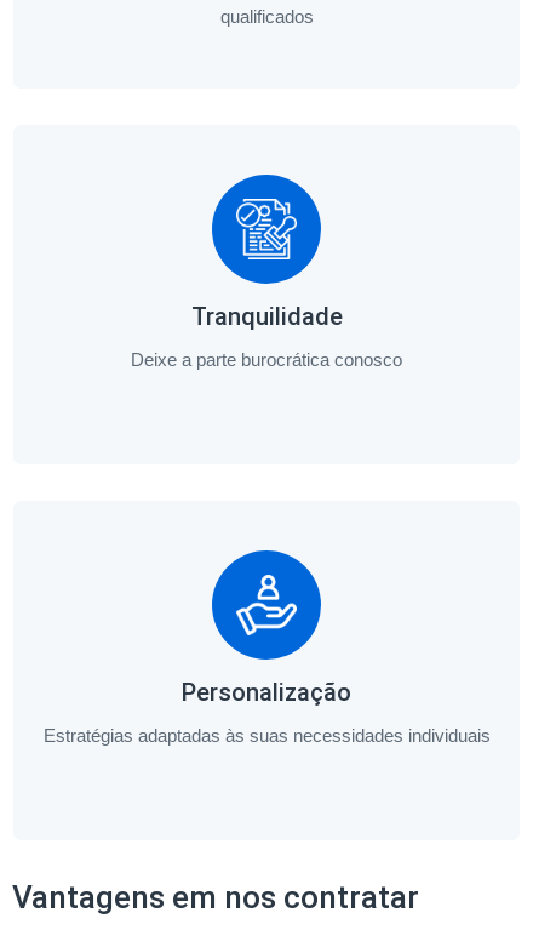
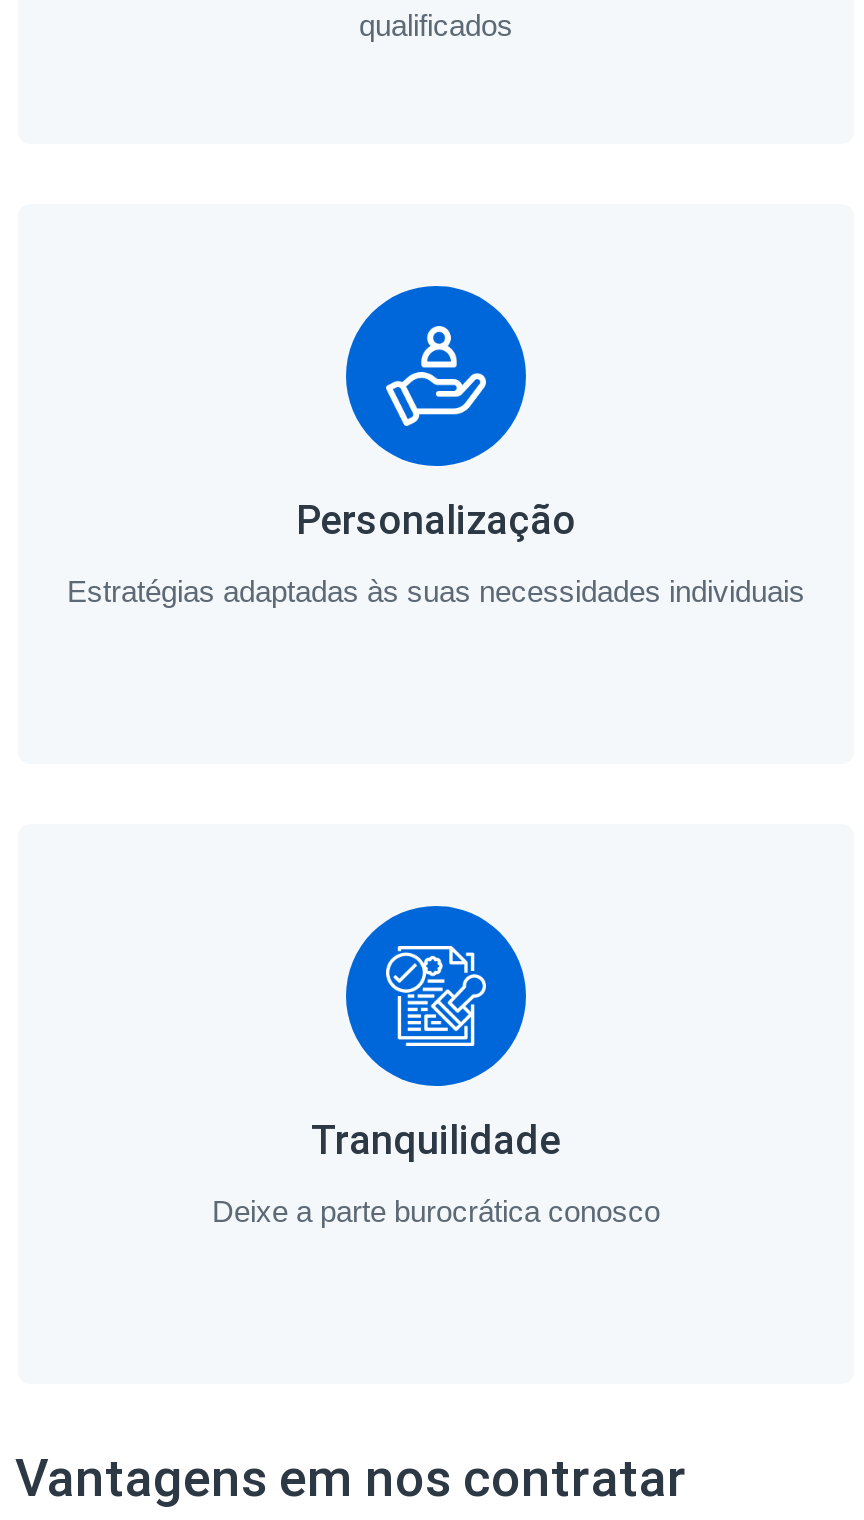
moved down: [image]

moved down: Tranquilidade | Deixe a parte burocrática conosco

moved up: [image] | Personalização | Estratégias adaptadas às suas necessidades individuais
